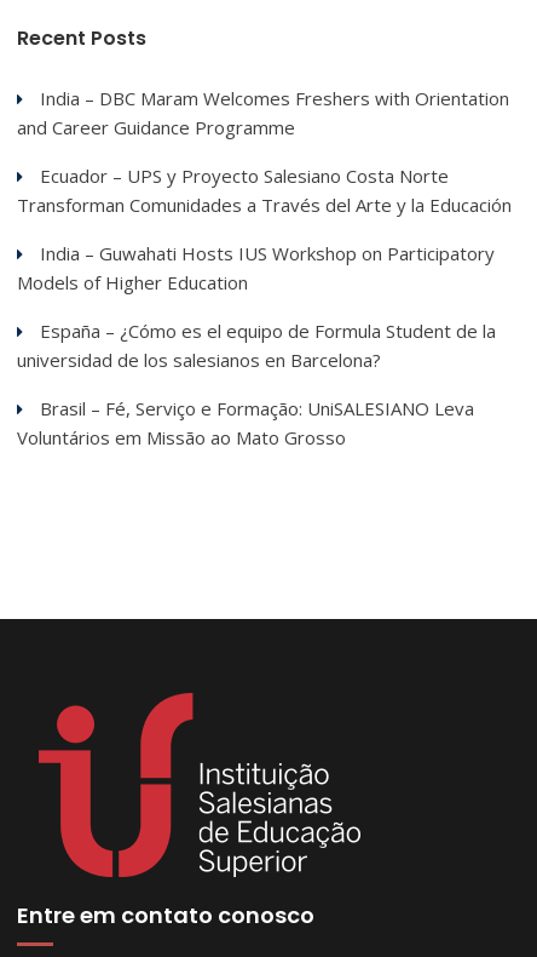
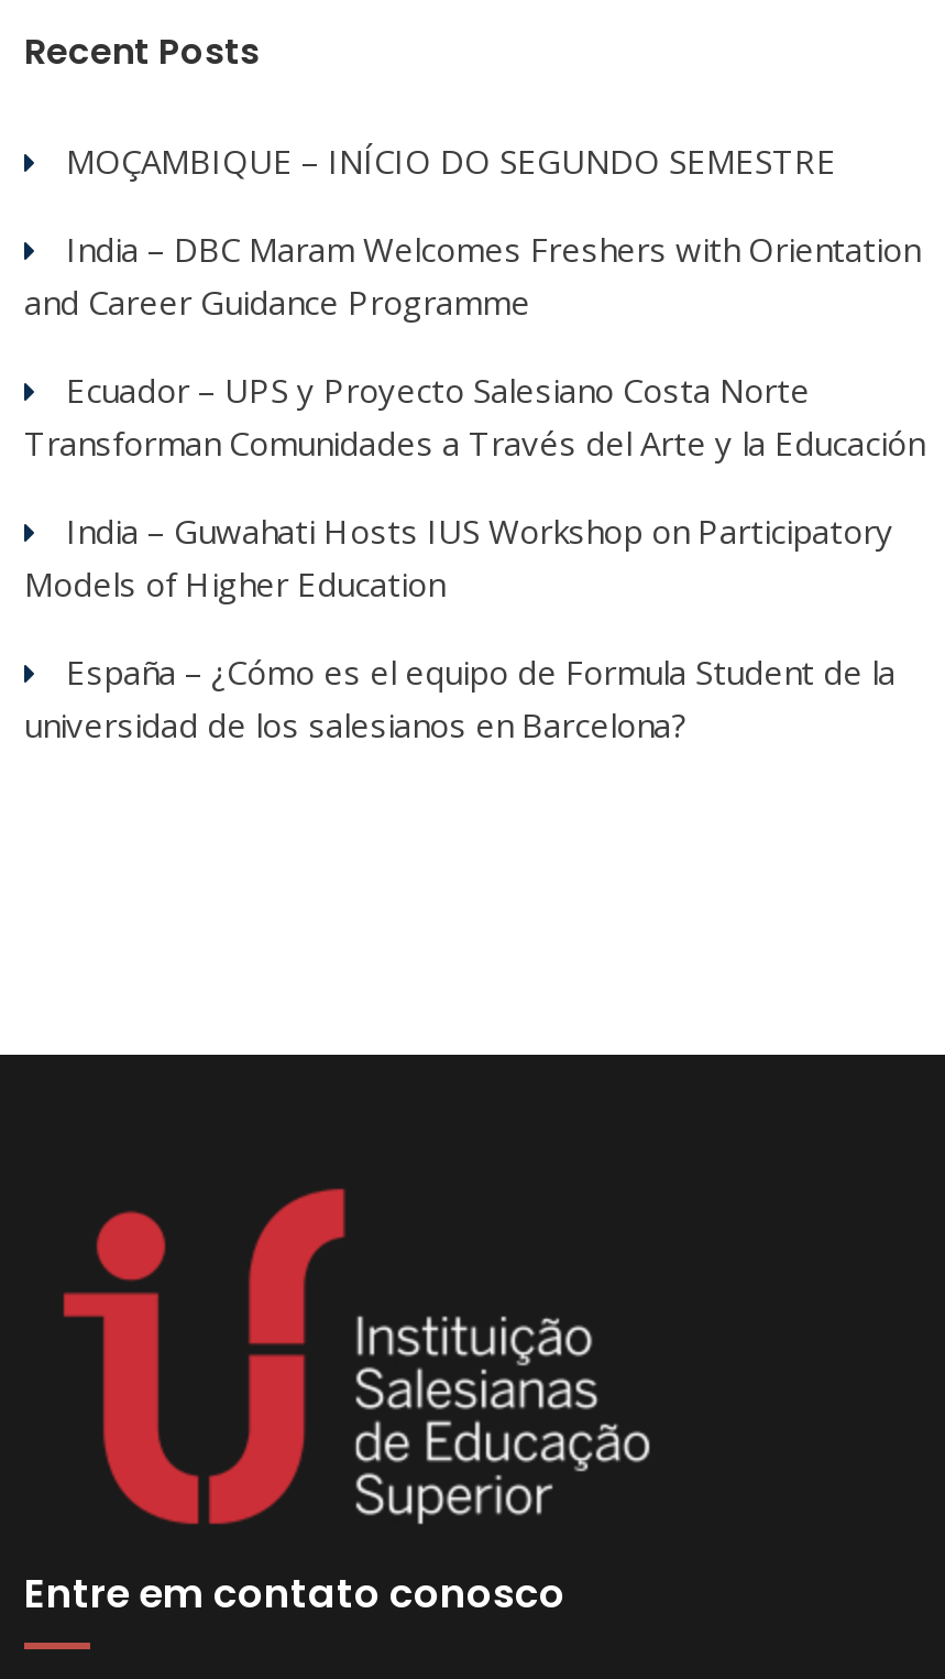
+ MOÇAMBIQUE – INÍCIO DO SEGUNDO SEMESTRE

moved down: India – DBC Maram Welcomes Freshers with Orientation | and Career Guidance Programme | Ecuador – UPS y Proyecto Salesiano Costa Norte | Transforman Comunidades a Través del Arte y la Educación | India – Guwahati Hosts IUS Workshop on Participatory | Models of Higher Education | España – ¿Cómo es el equipo de Formula Student de la | universidad de los salesianos en Barcelona?

- Brasil – Fé, Serviço e Formação: UniSALESIANO Leva
- Voluntários em Missão ao Mato Grosso
